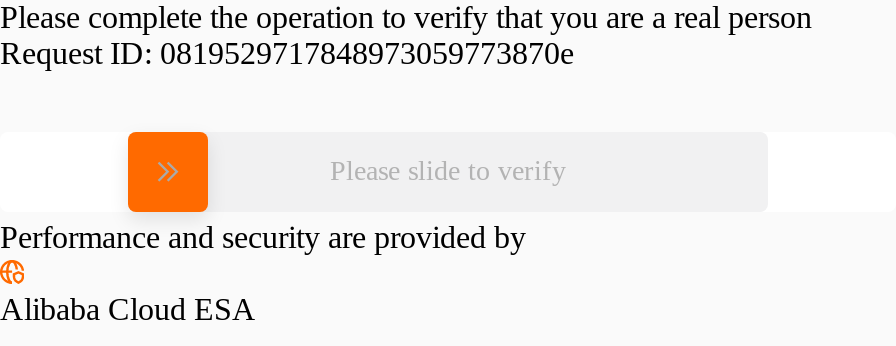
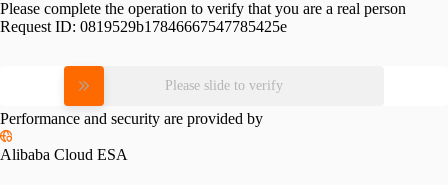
- Request ID: 0819529717848973059773870e
+ Request ID: 0819529b17846667547785425e
